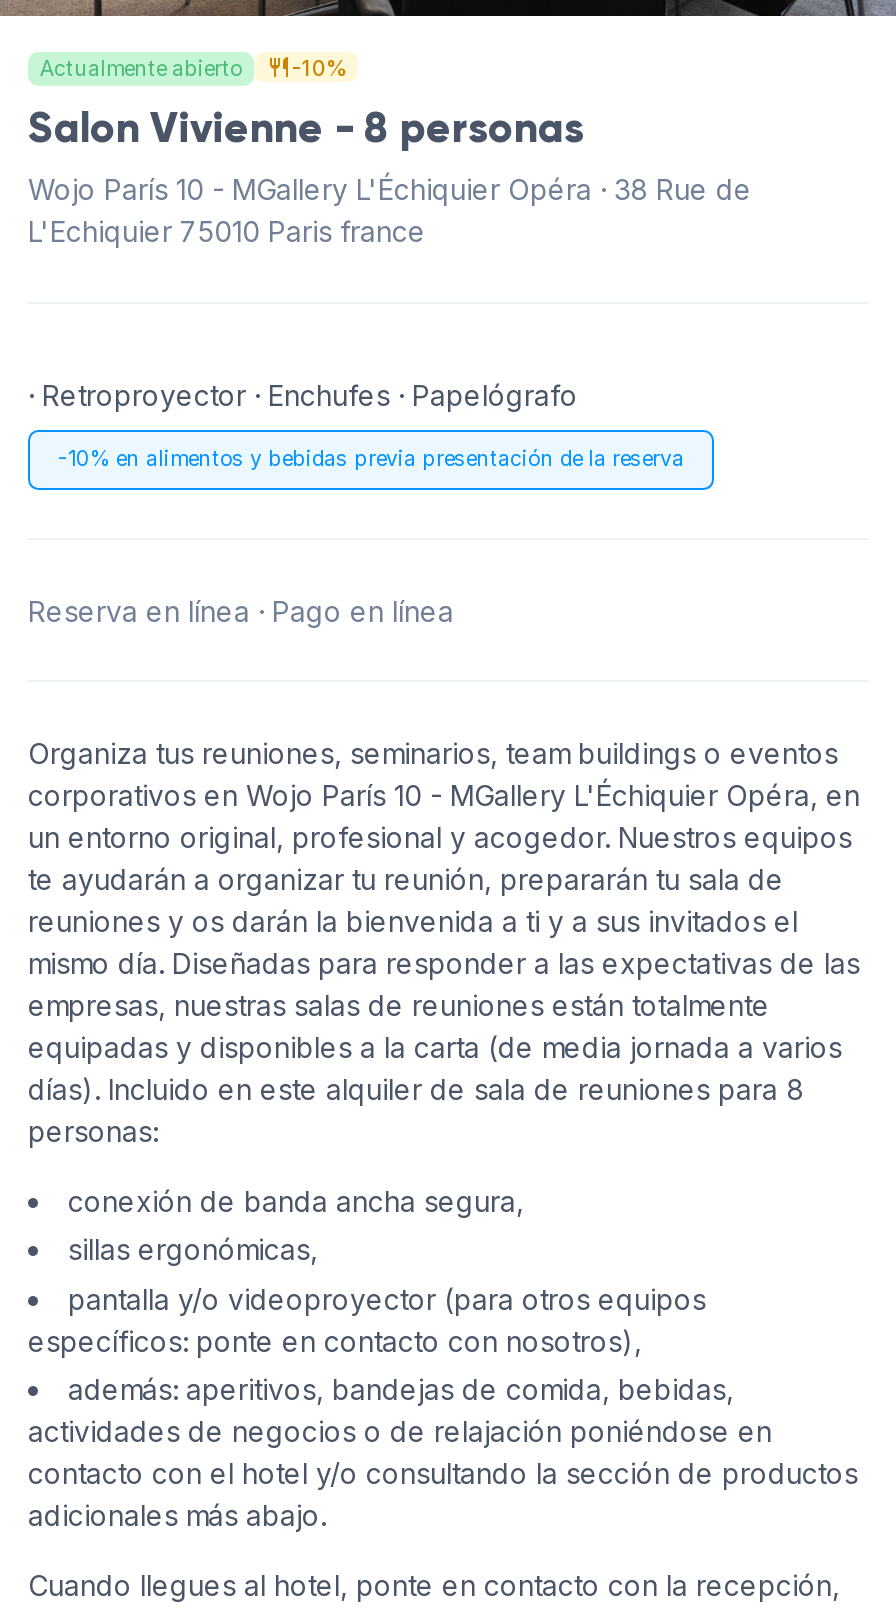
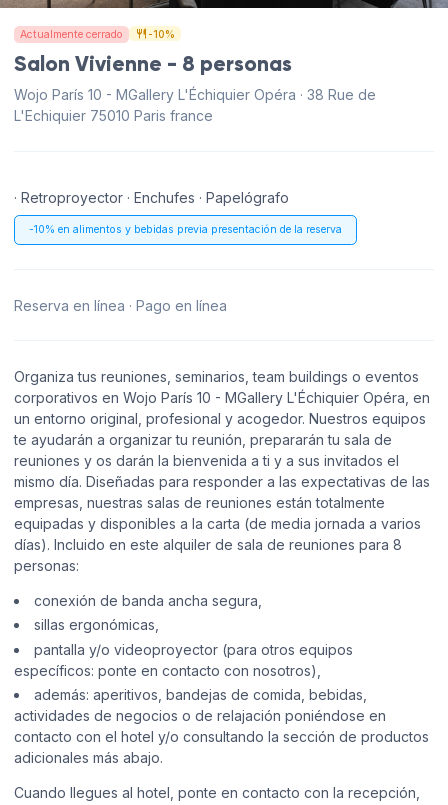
- Actualmente abierto
+ Actualmente cerrado
